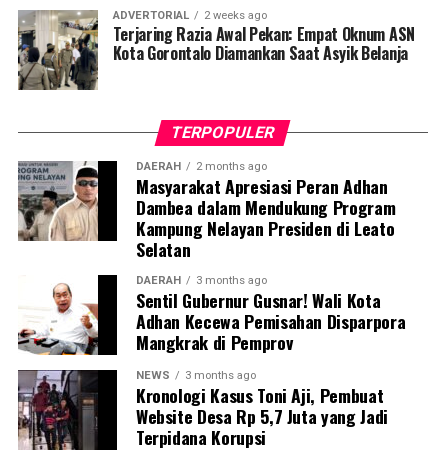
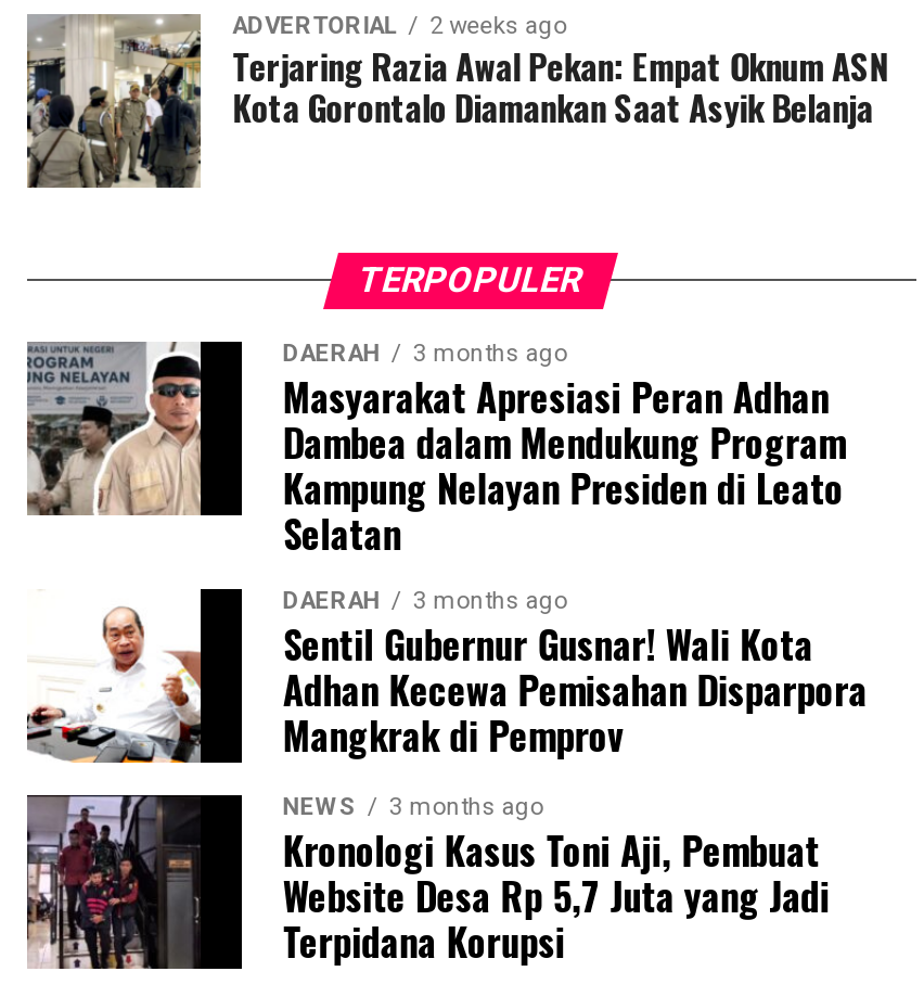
- DAERAH 2 months ago
+ DAERAH 3 months ago
